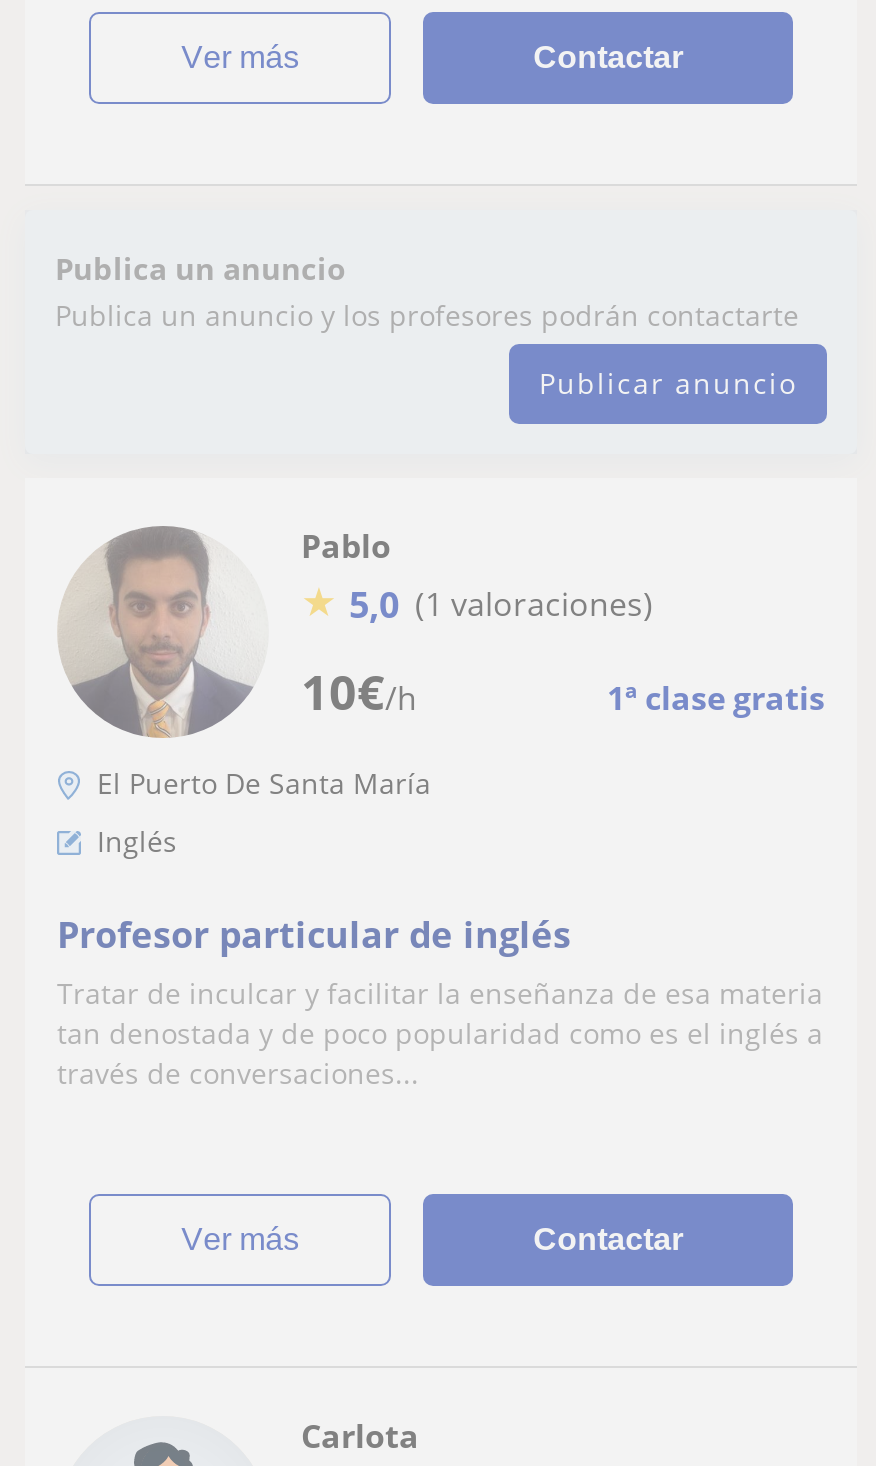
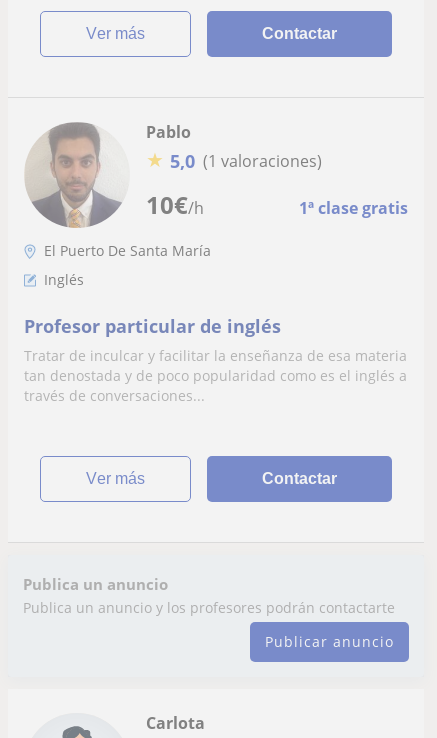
moved down: Publica un anuncio | Publica un anuncio y los profesores podrán contactarte | Publicar anuncio

moved up: [image] | 10€/h | 1ª clase gratis | ... | ver más | Contactar
